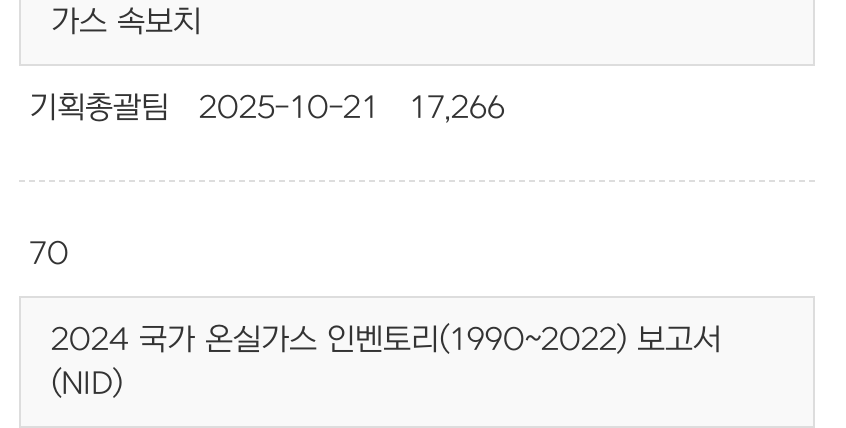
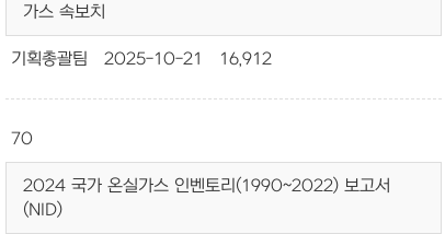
- 기획총괄팀 2025-10-21 17,266
+ 기획총괄팀 2025-10-21 16,912
